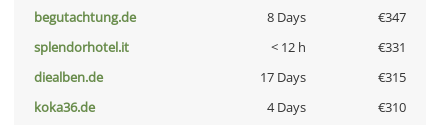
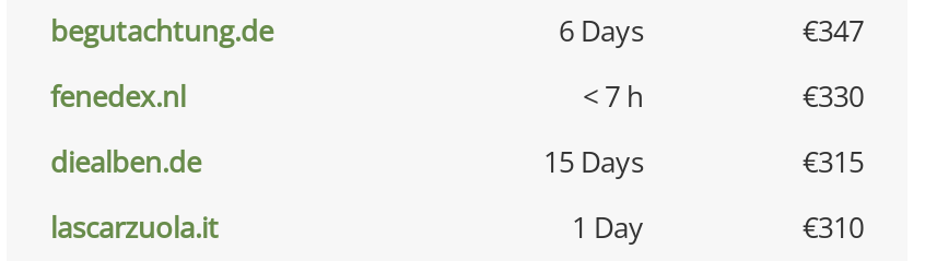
- 8 Days
+ 6 Days

- splendorhotel.it
- < 12 h
- €331
+ fenedex.nl
+ < 7 h
+ €330

- 17 Days
+ 15 Days

- koka36.de
- 4 Days
+ lascarzuola.it
+ 1 Day
